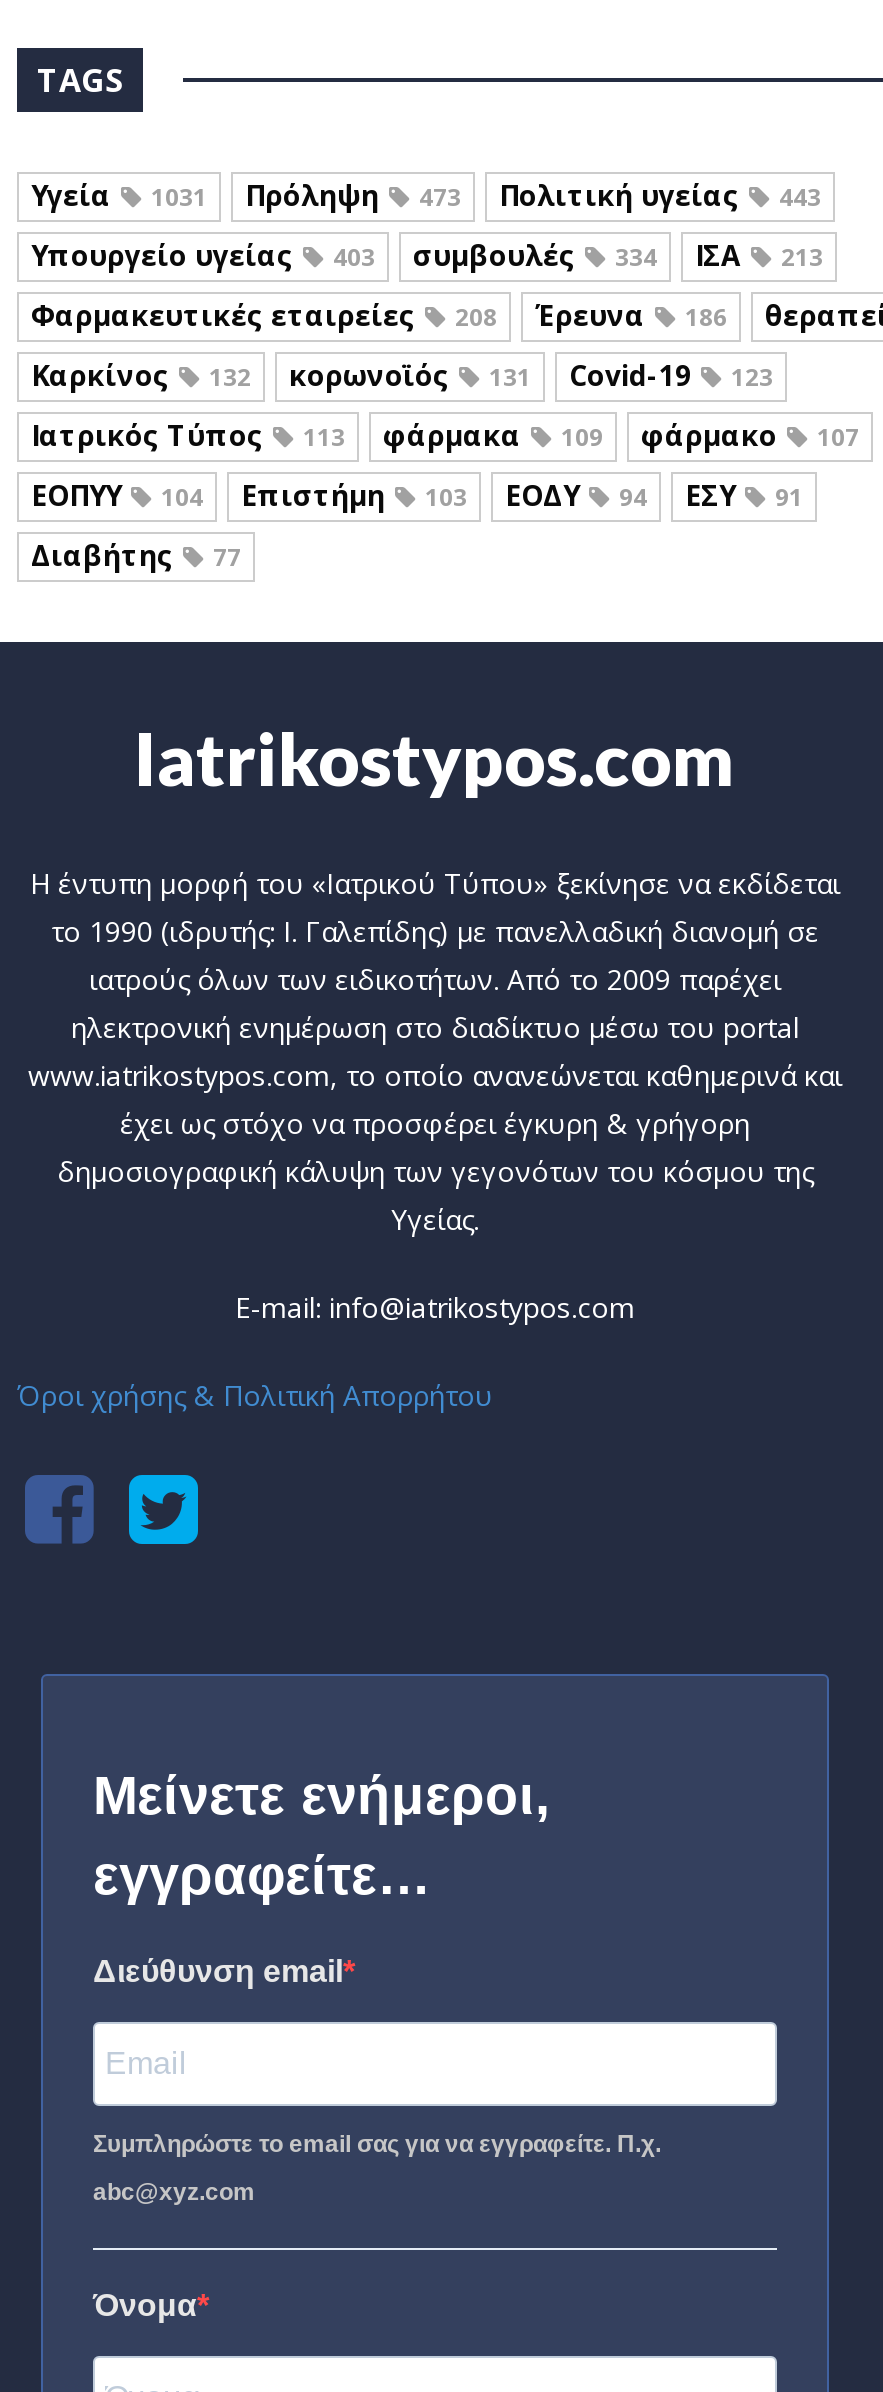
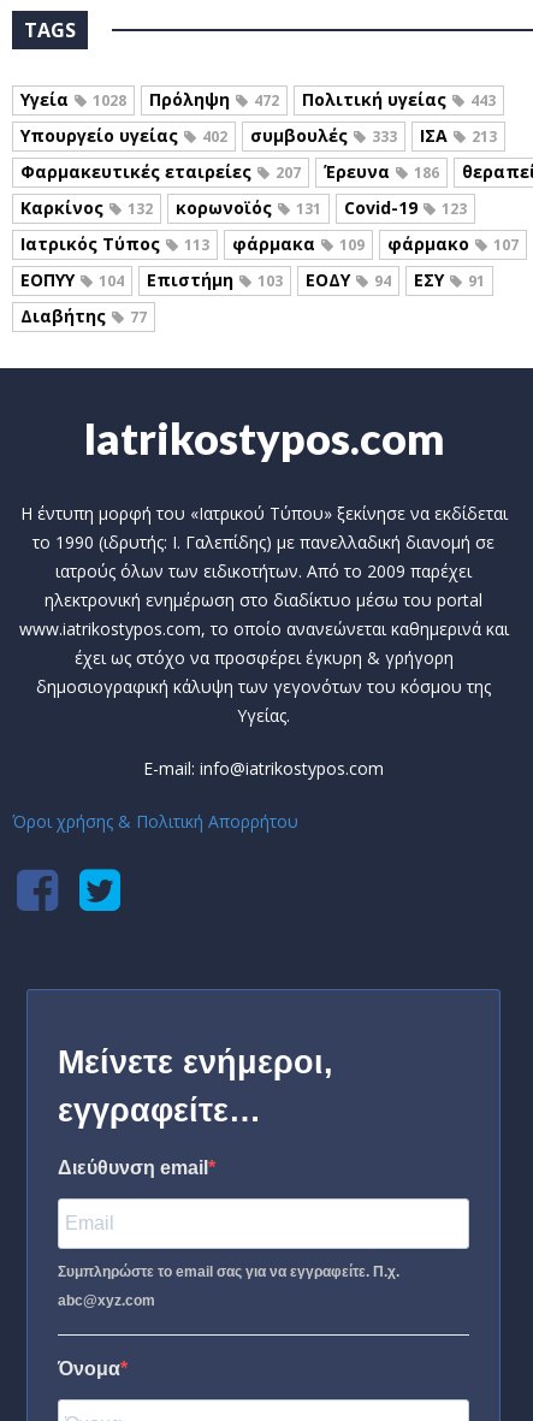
- 1031
+ 1028

- 473
+ 472

- 403
+ 402

- 334
+ 333

- 208
+ 207
